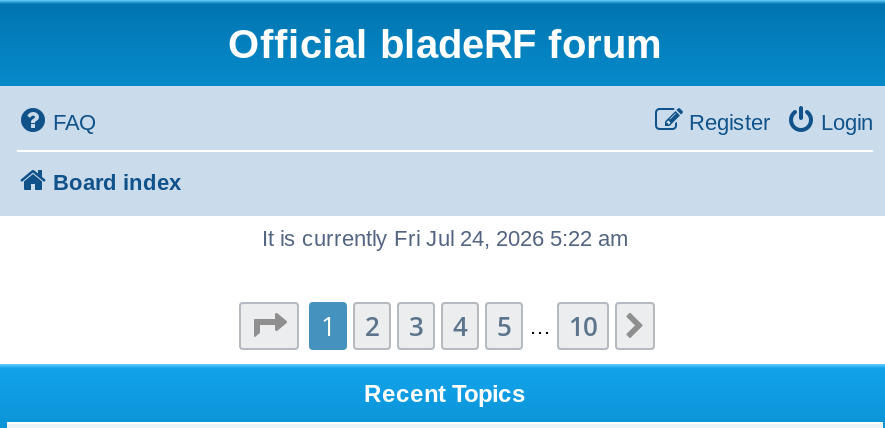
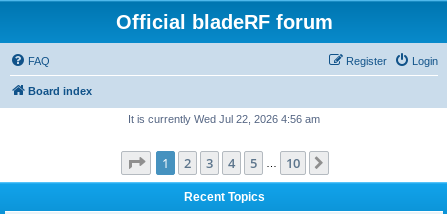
- It is currently Fri Jul 24, 2026 5:22 am
+ It is currently Wed Jul 22, 2026 4:56 am
